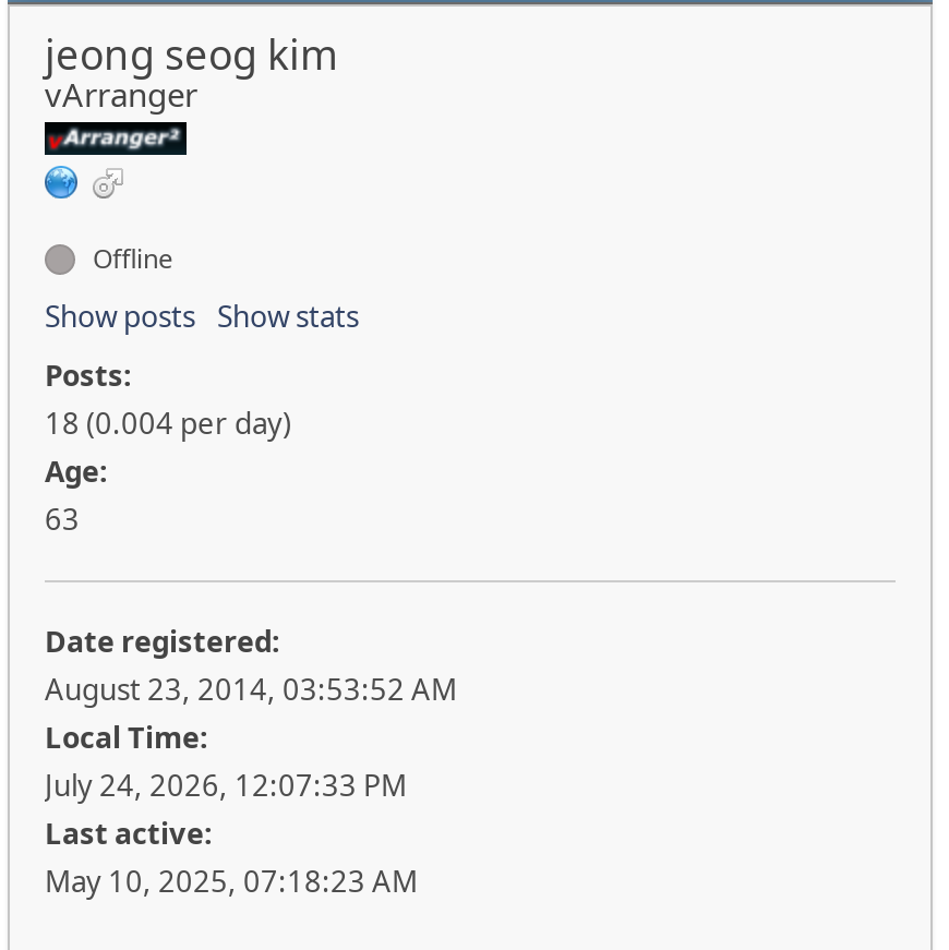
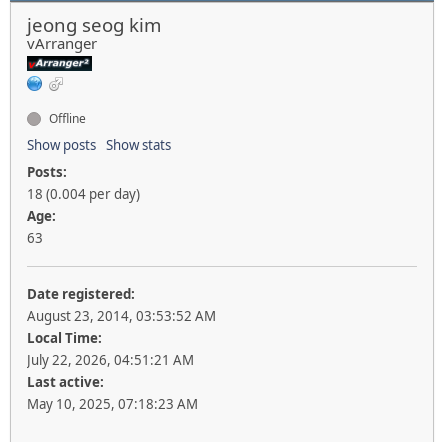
- July 24, 2026, 12:07:33 PM
+ July 22, 2026, 04:51:21 AM
